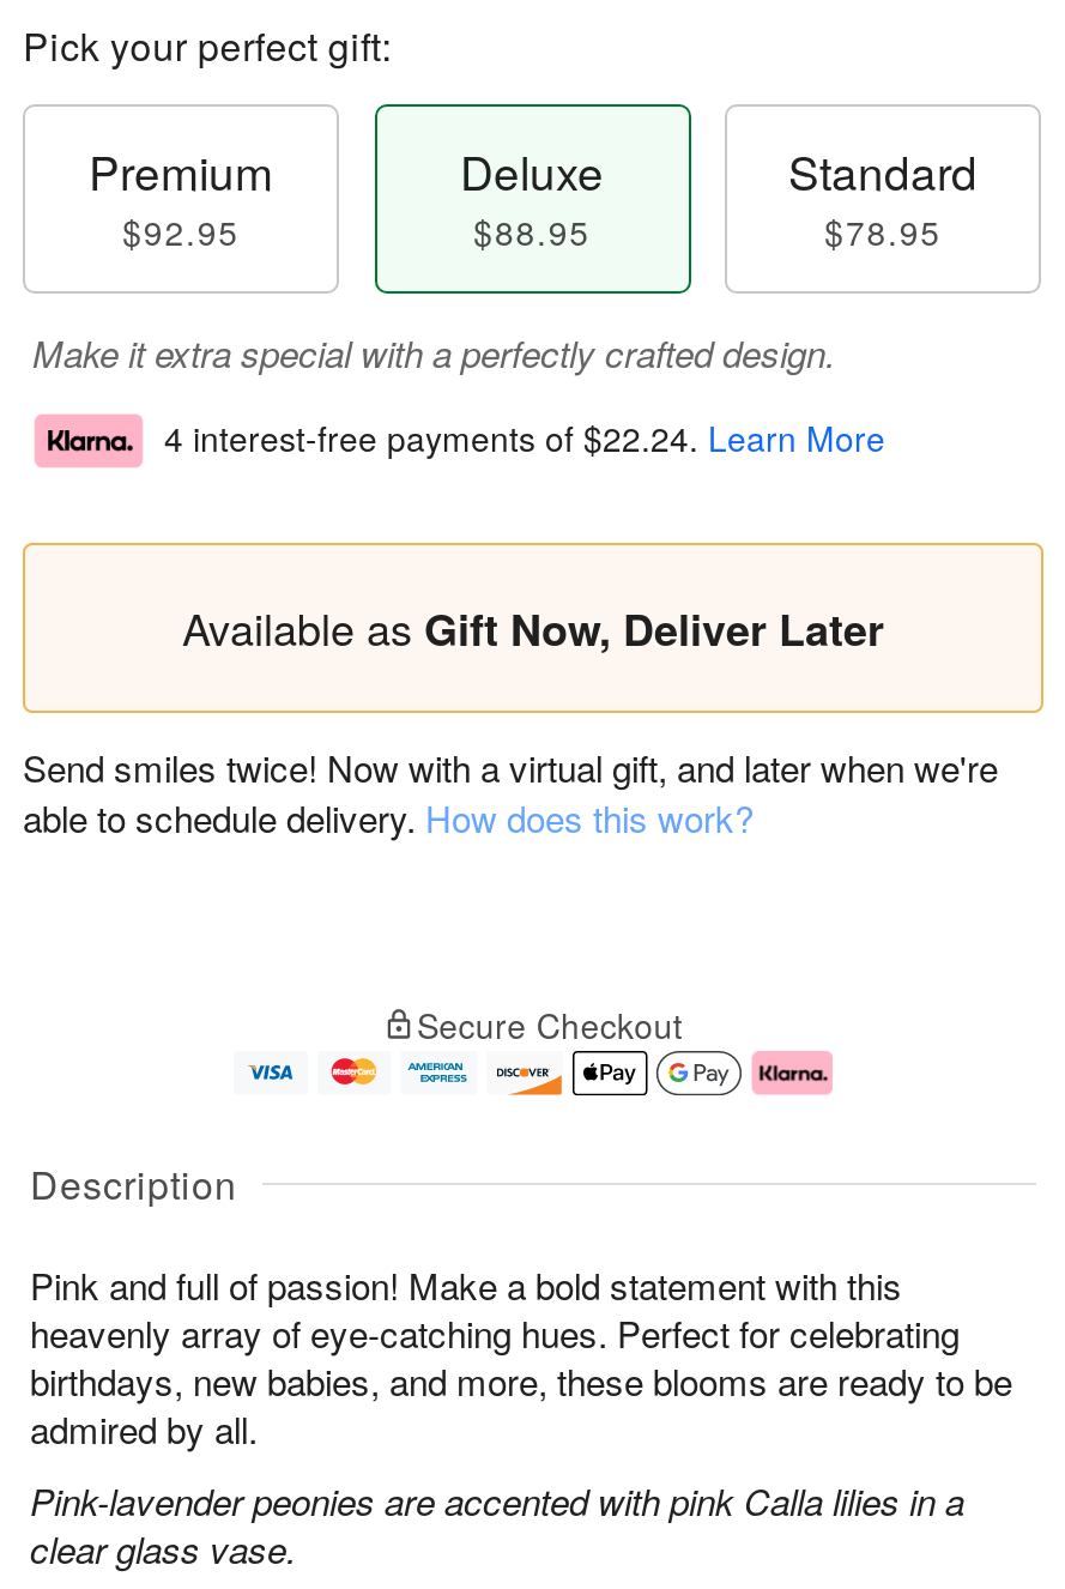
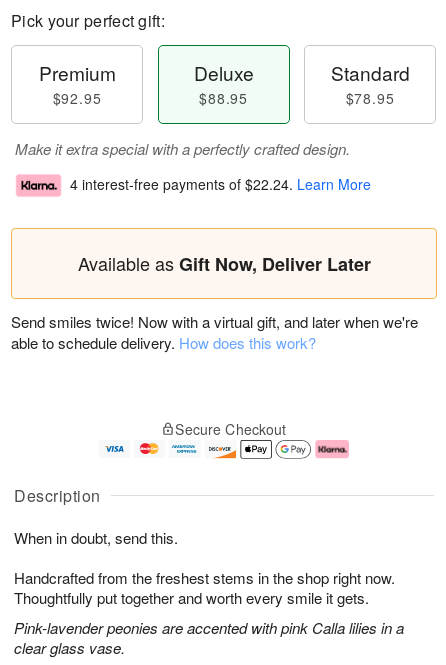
- Pink and full of passion! Make a bold statement with this
- heavenly array of eye-catching hues. Perfect for celebrating
- birthdays, new babies, and more, these blooms are ready to be
- admired by all.
+ When in doubt, send this.
+ Handcrafted from the freshest stems in the shop right now.
+ Thoughtfully put together and worth every smile it gets.
